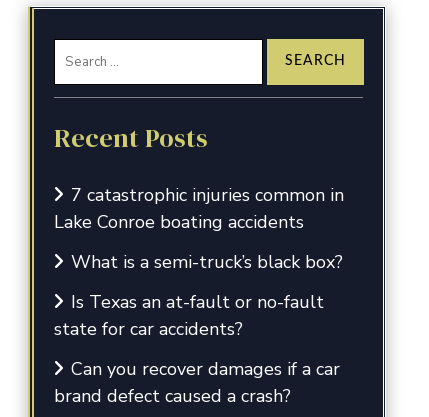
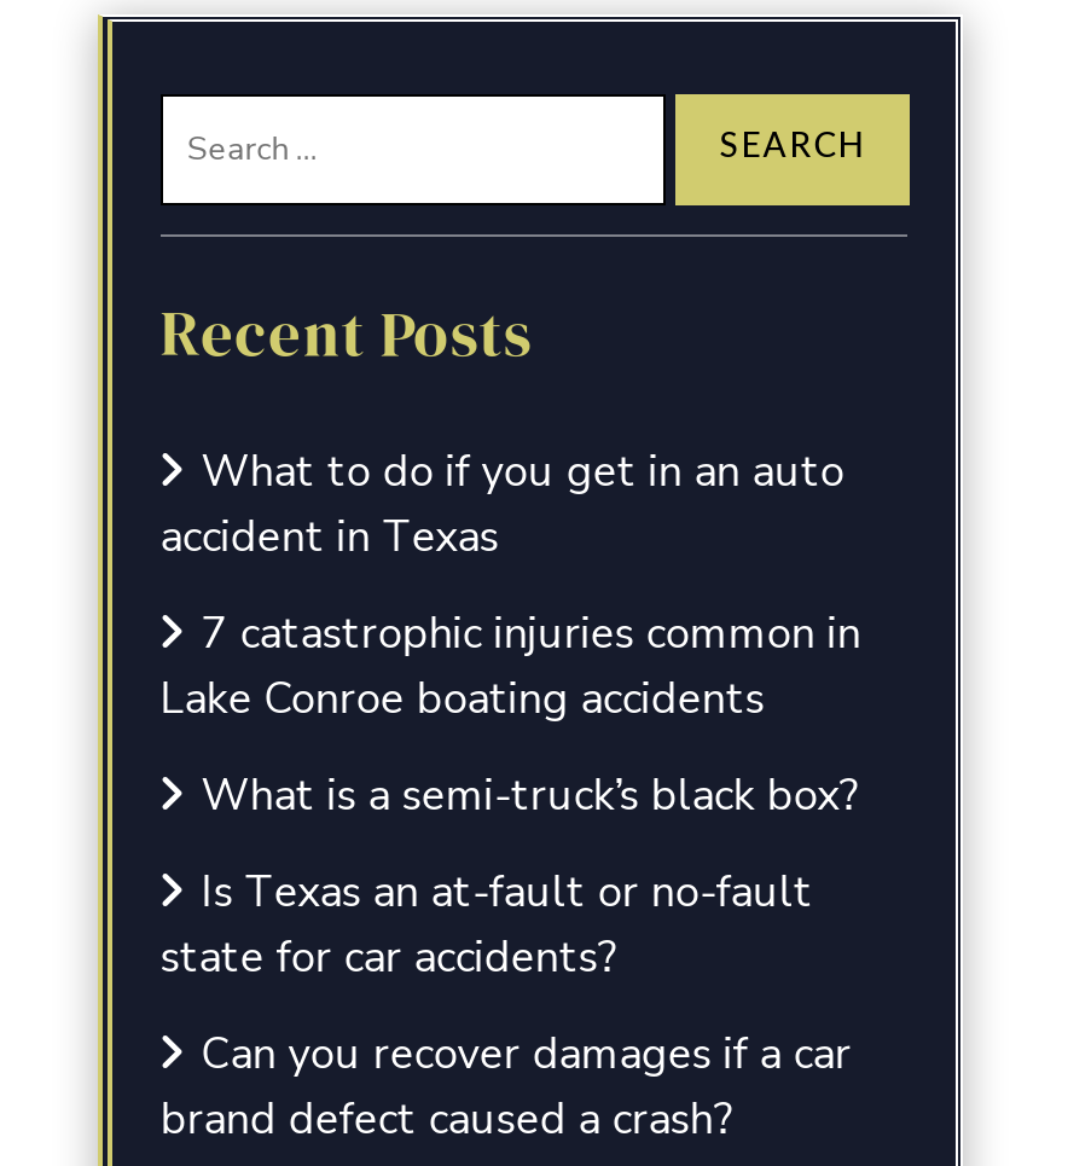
+ What to do if you get in an auto
+ accident in Texas
